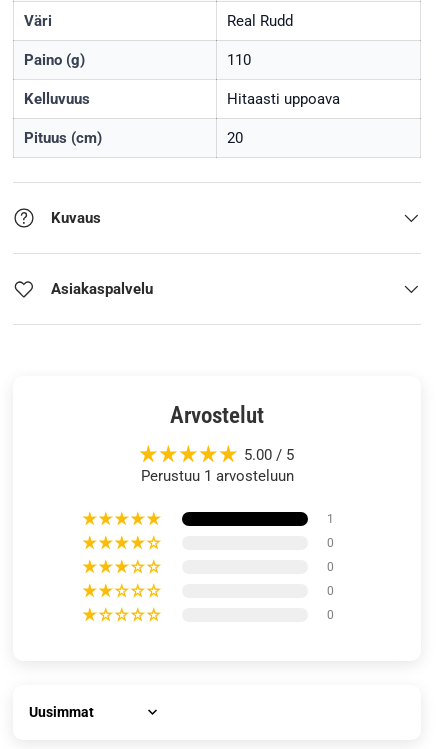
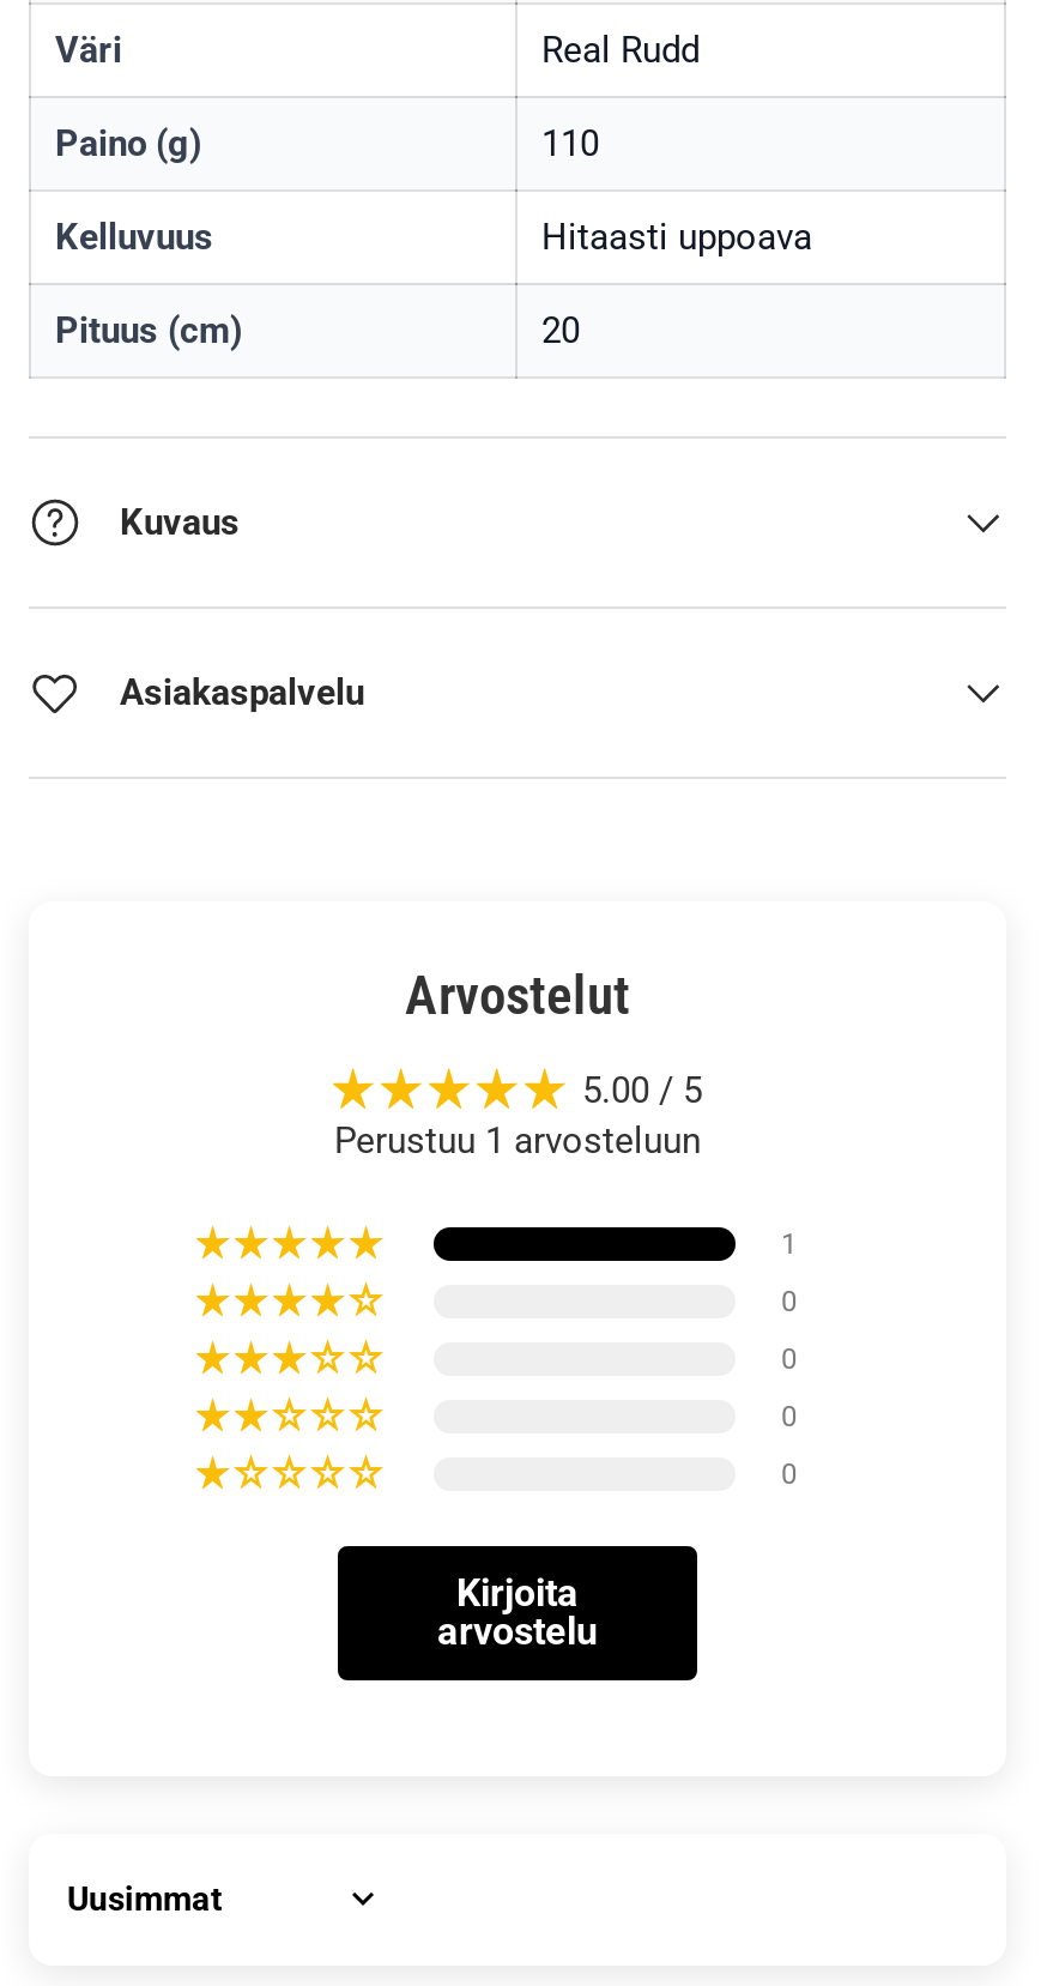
+ Kirjoita
+ arvostelu
